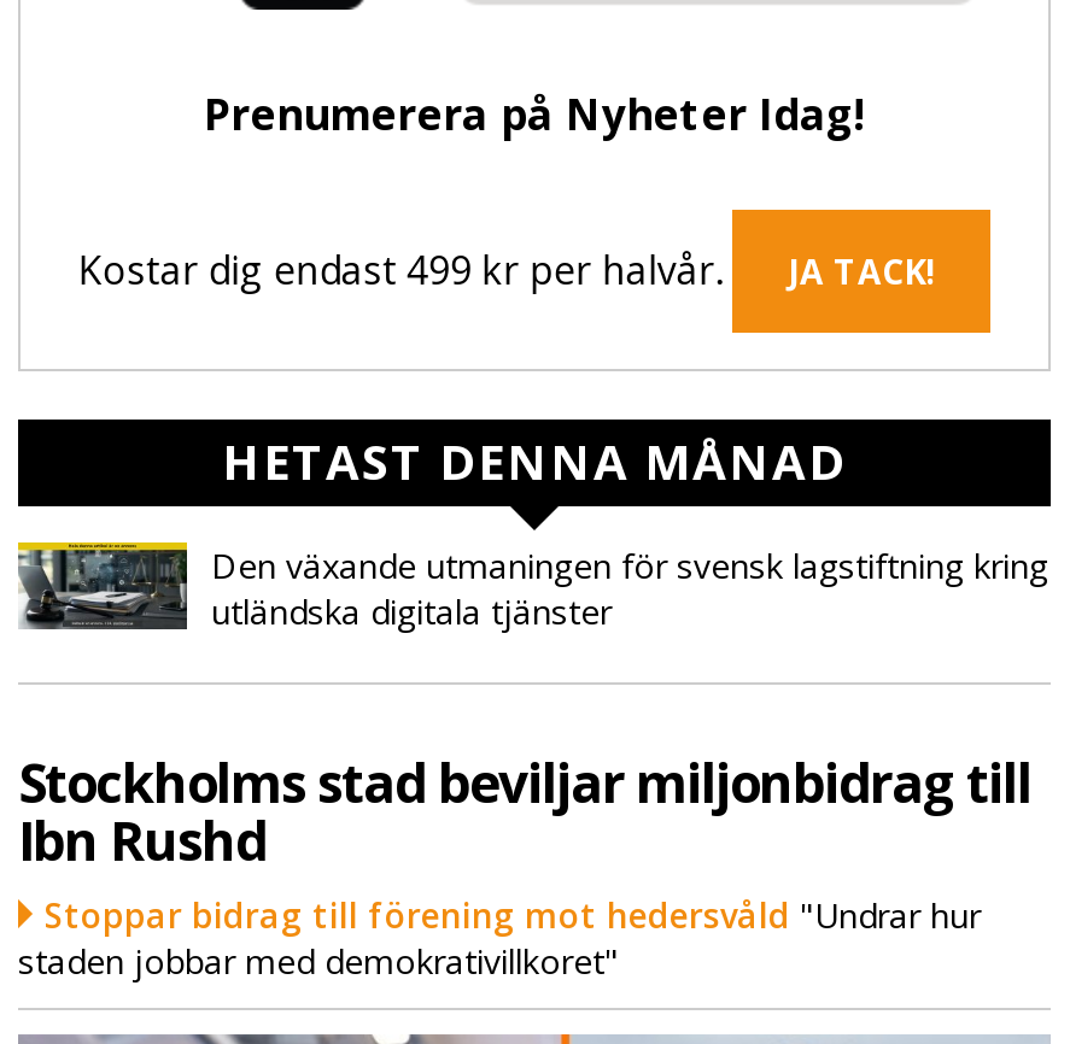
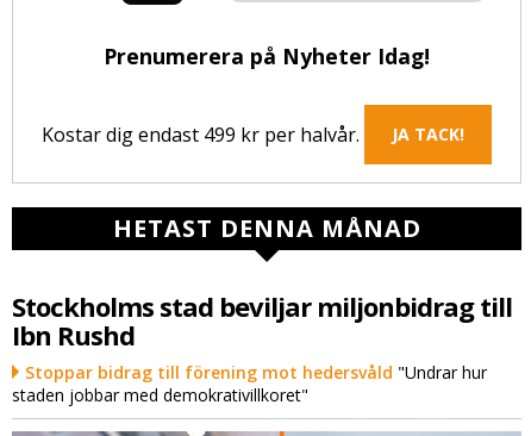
- [image]
- Den växande utmaningen för svensk lagstiftning kring
- utländska digitala tjänster
